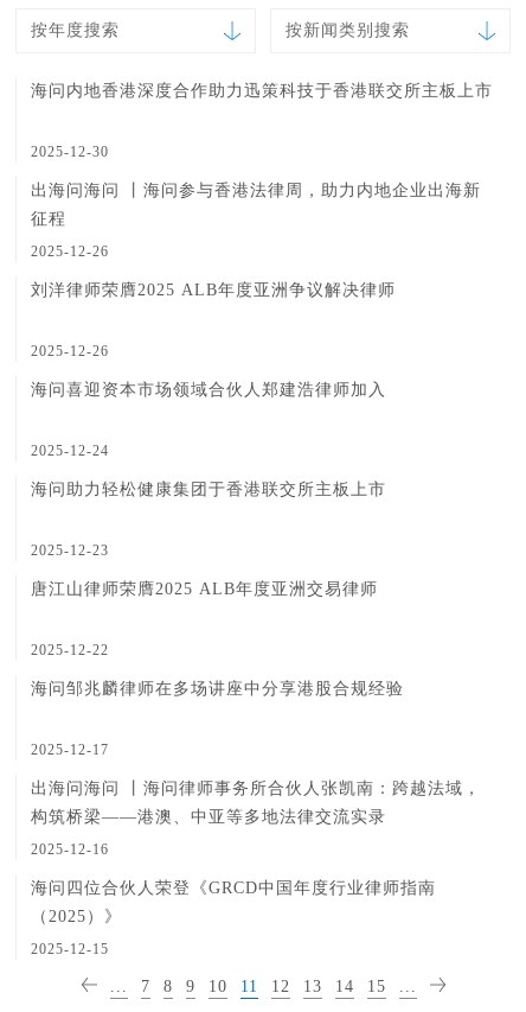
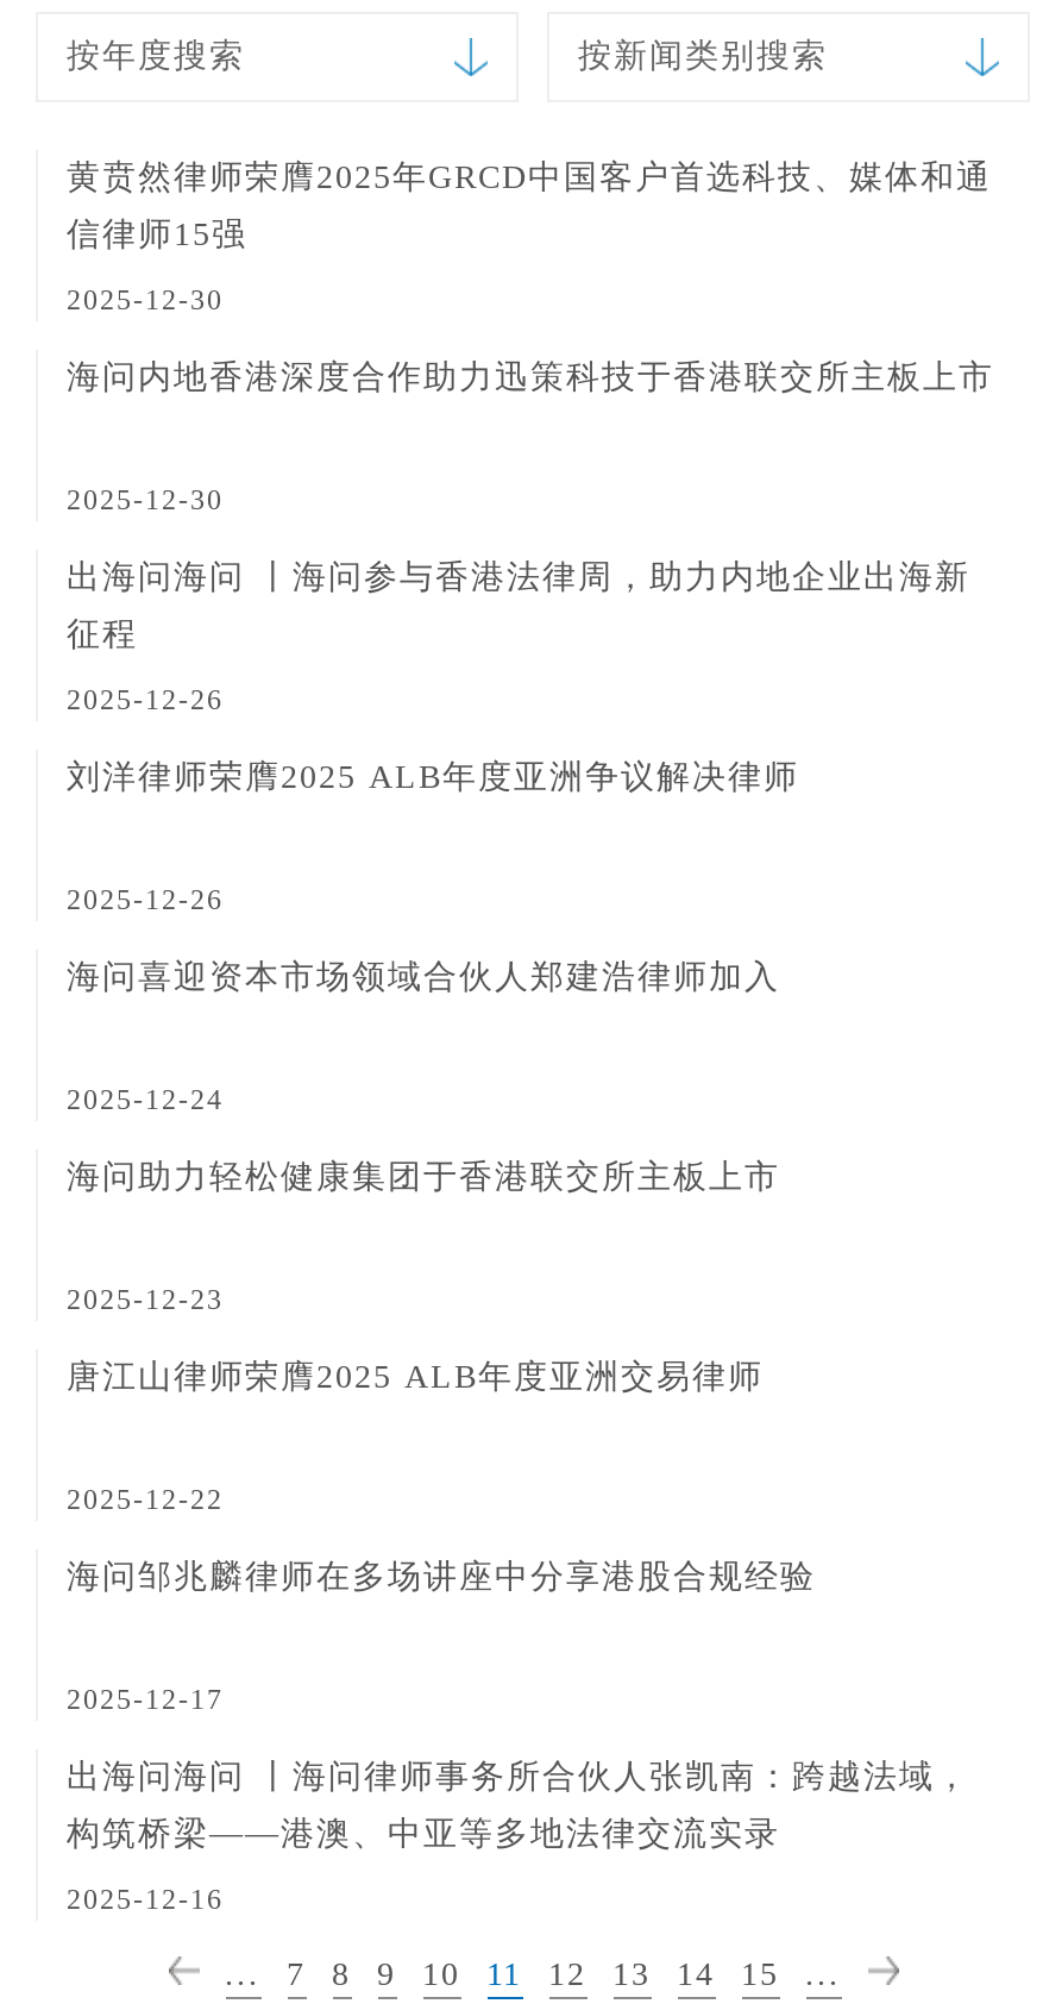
+ 黄贲然律师荣膺2025年GRCD中国客户首选科技、媒体和通
+ 信律师15强
+ 2025-12-30

moved down: 海问内地香港深度合作助力迅策科技于香港联交所主板上市 | 2025-12-30 | 出海问海问 丨海问参与香港法律周，助力内地企业出海新 | ... | 构筑桥梁——港澳、中亚等多地法律交流实录 | 2025-12-16

- 海问四位合伙人荣登《GRCD中国年度行业律师指南
- （2025）》
- 2025-12-15
